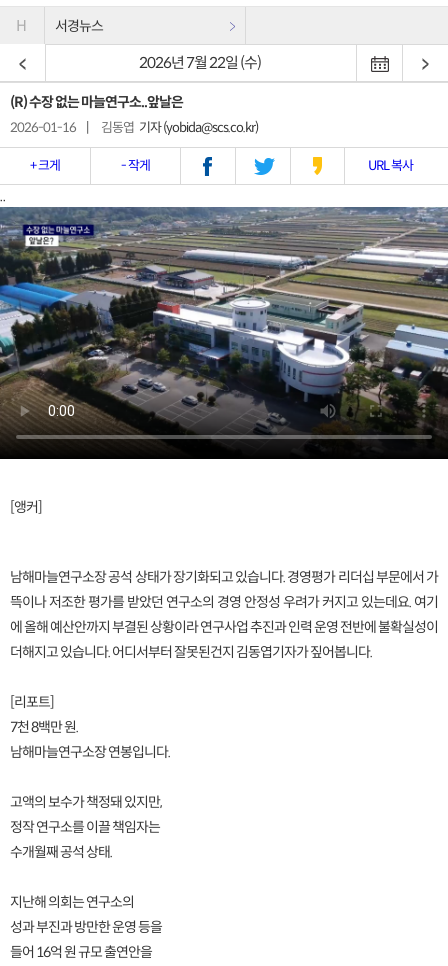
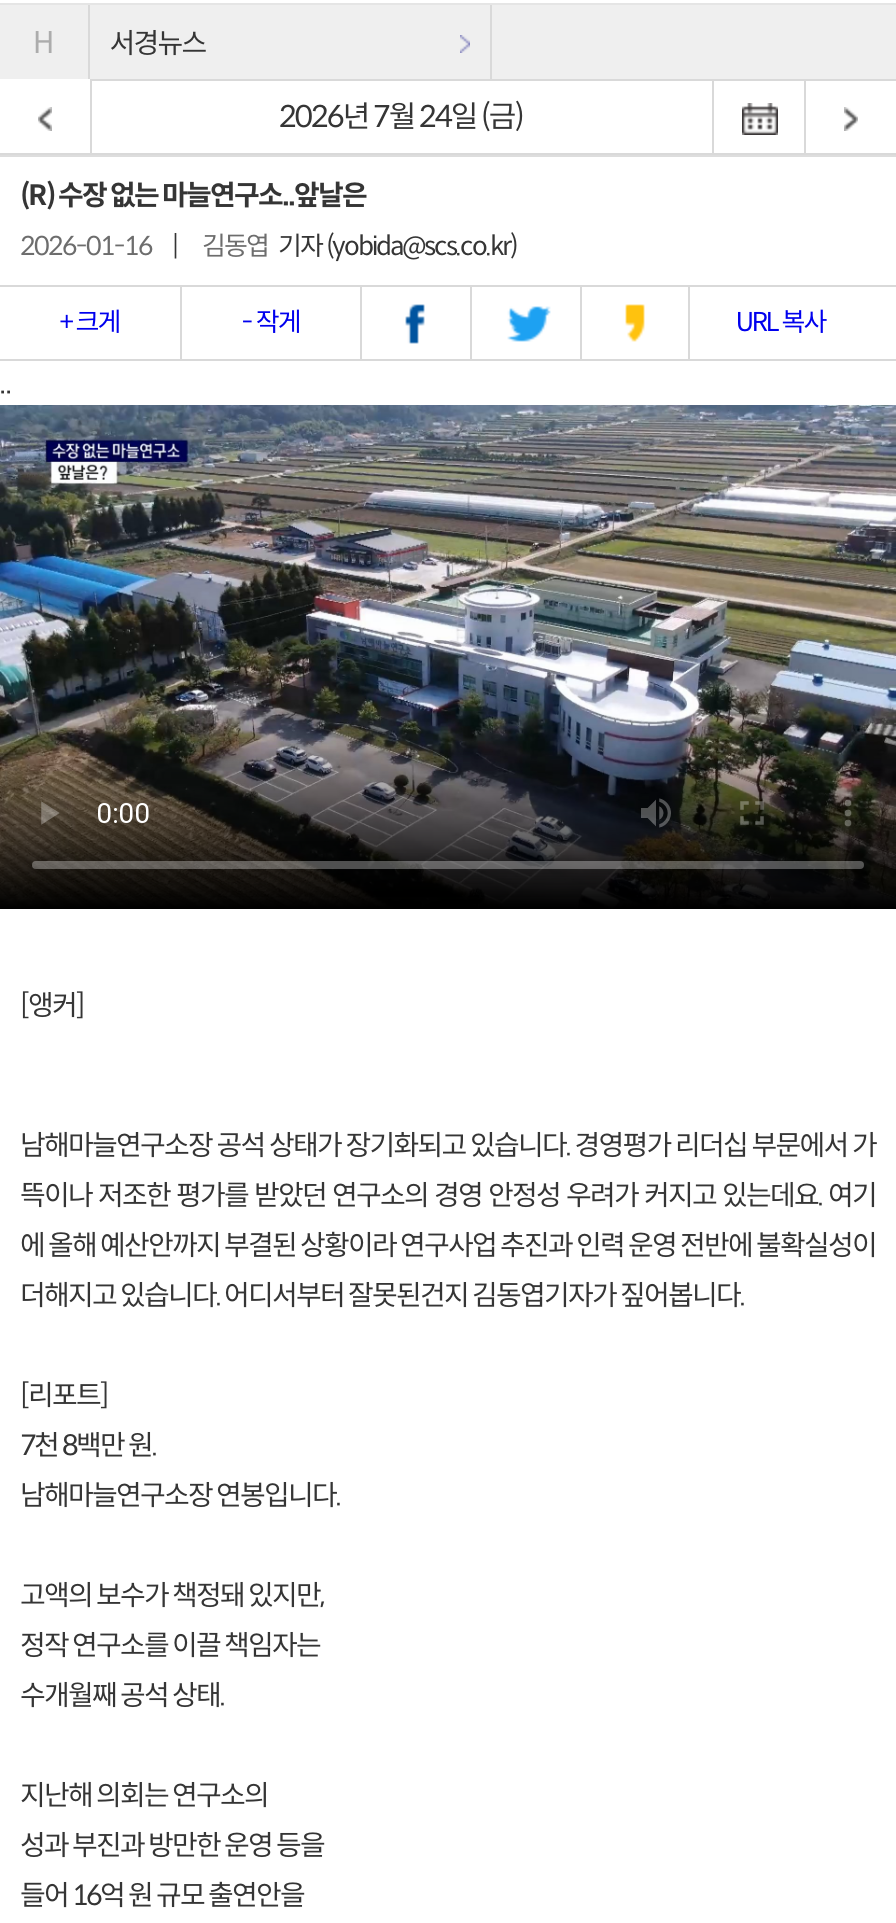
- 2026년 7월 22일 (수)
+ 2026년 7월 24일 (금)
